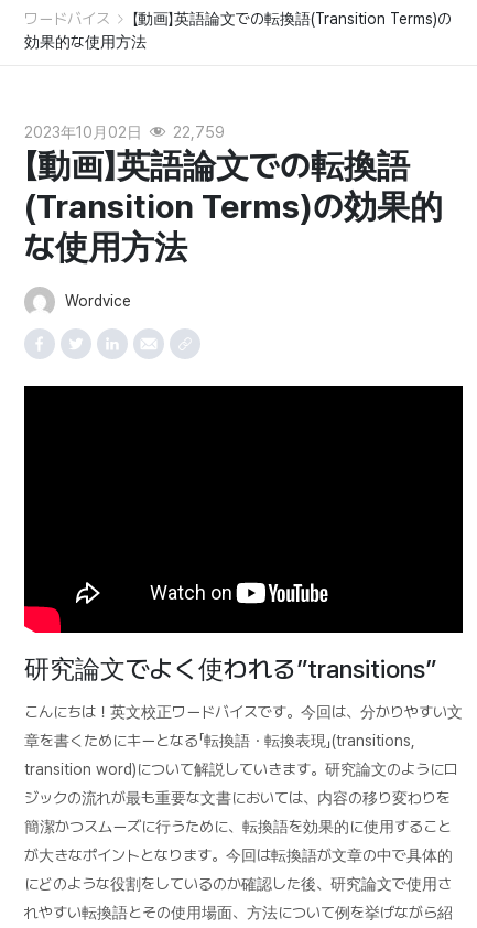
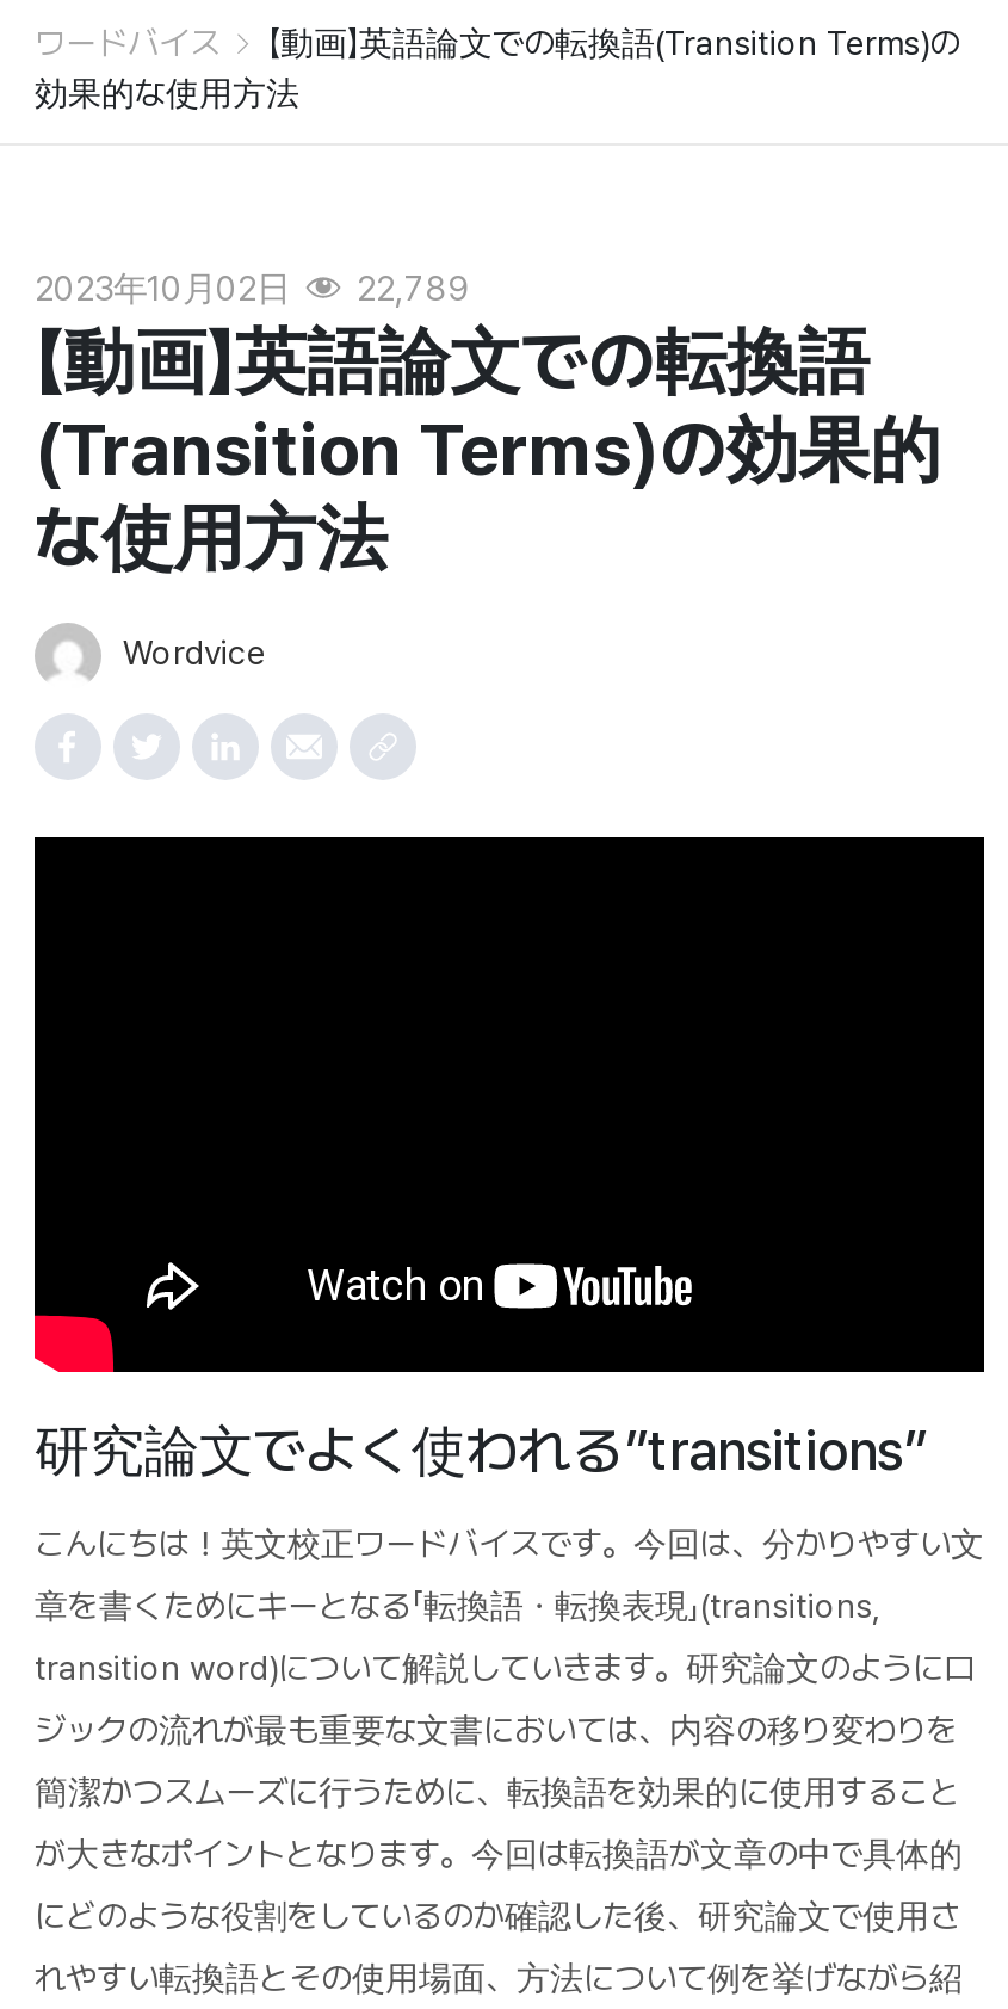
- 2023年10月02日 22,759
+ 2023年10月02日 22,789
